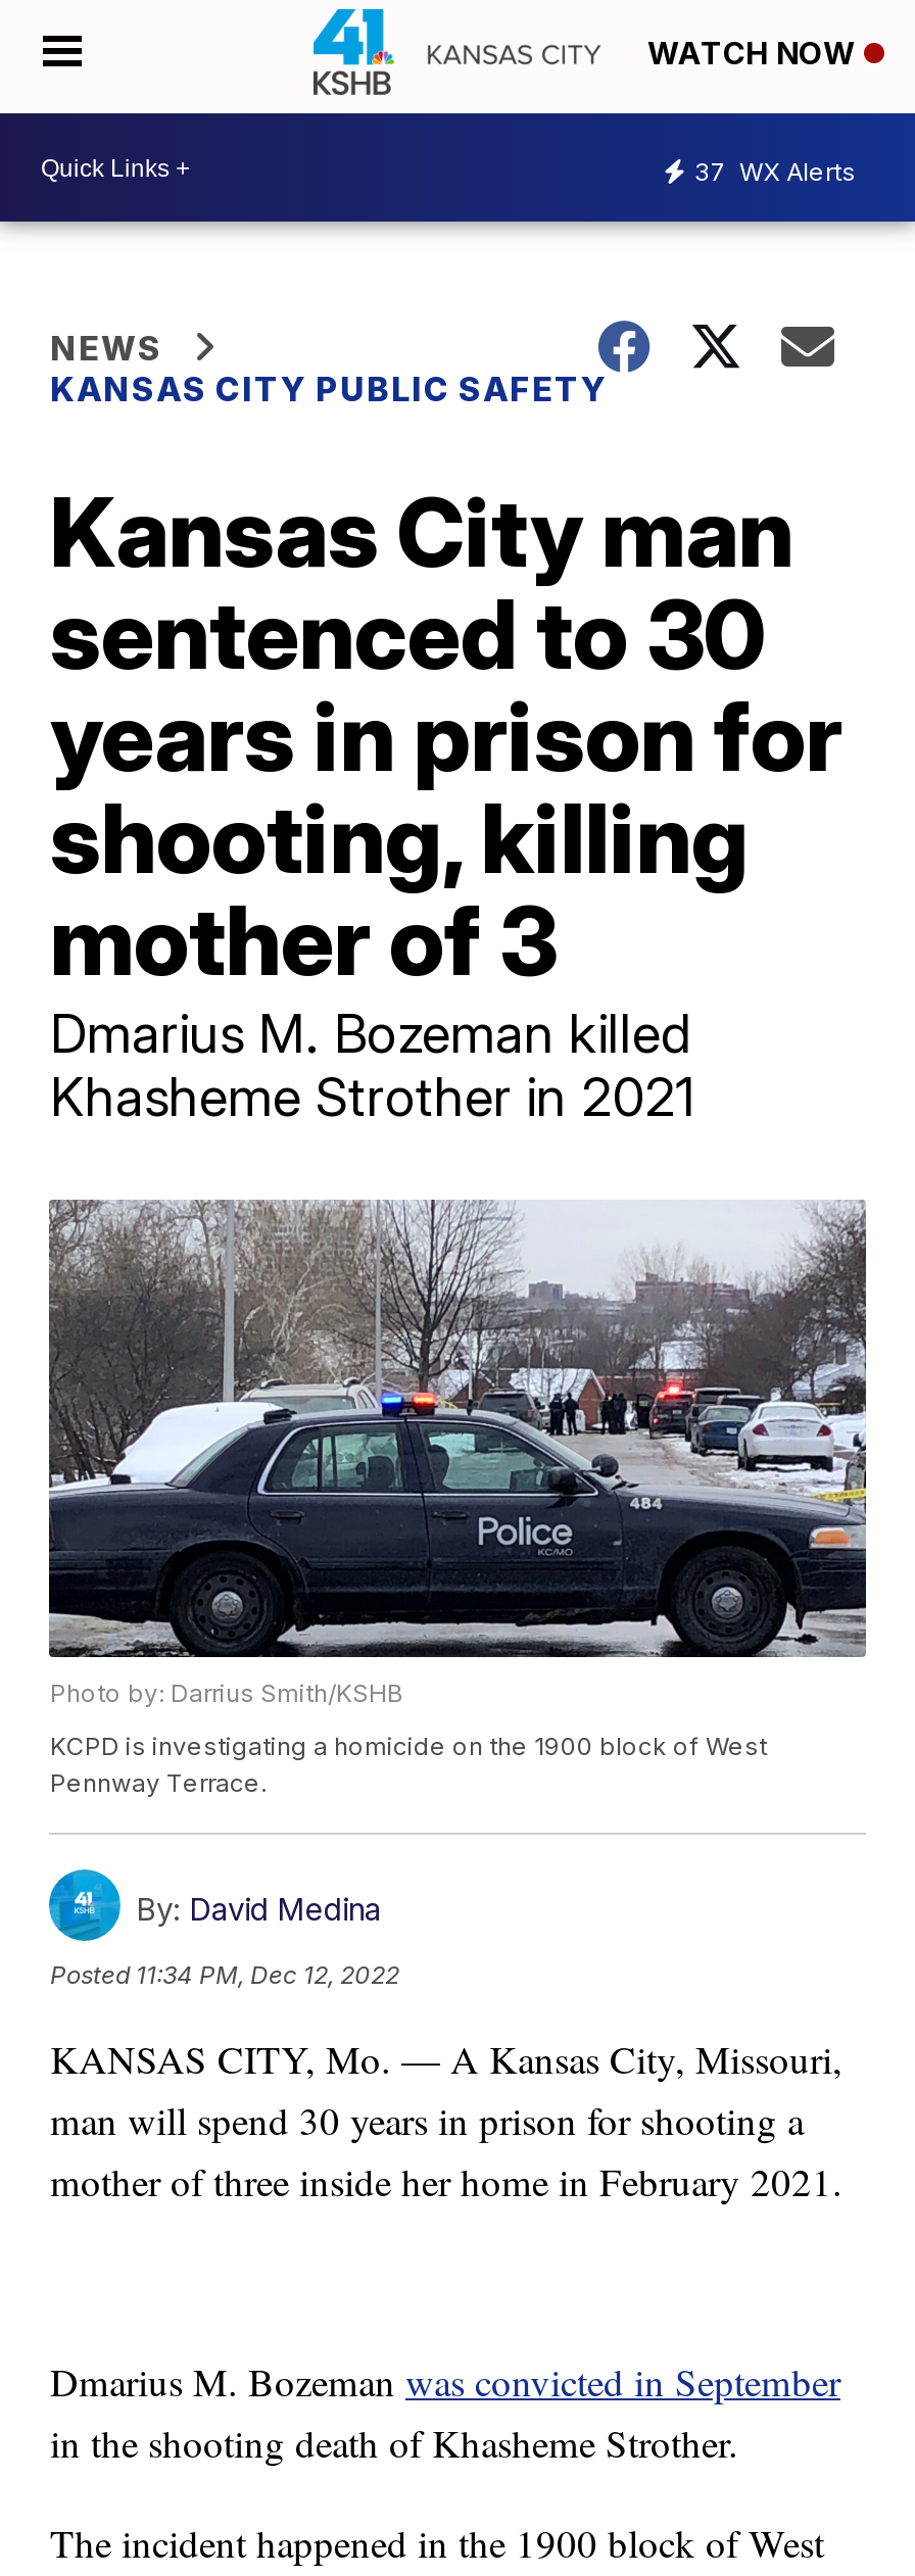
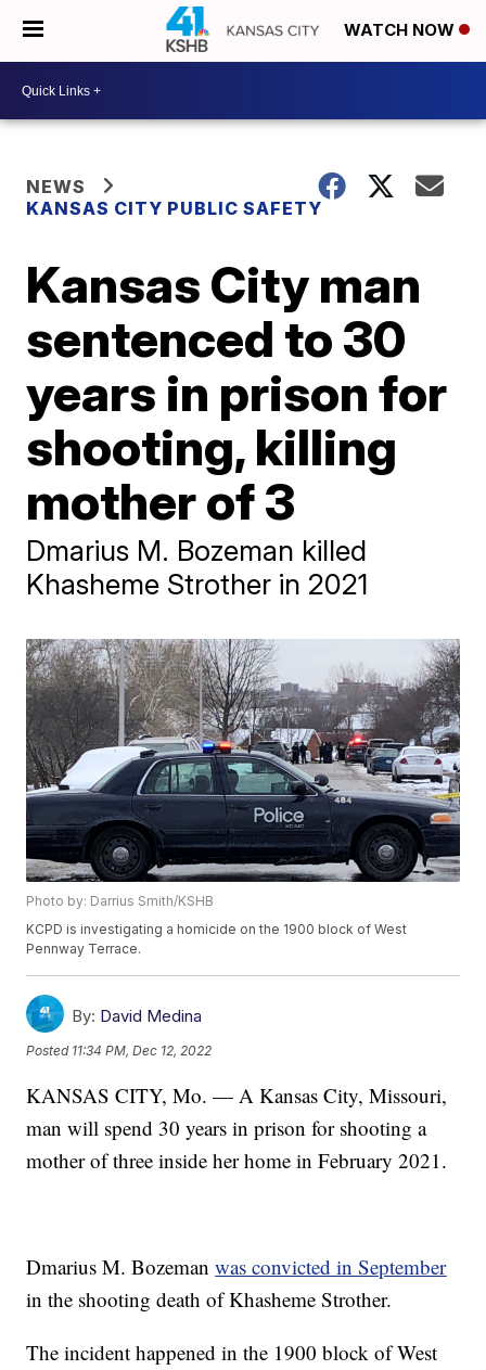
- 37 WX Alerts
